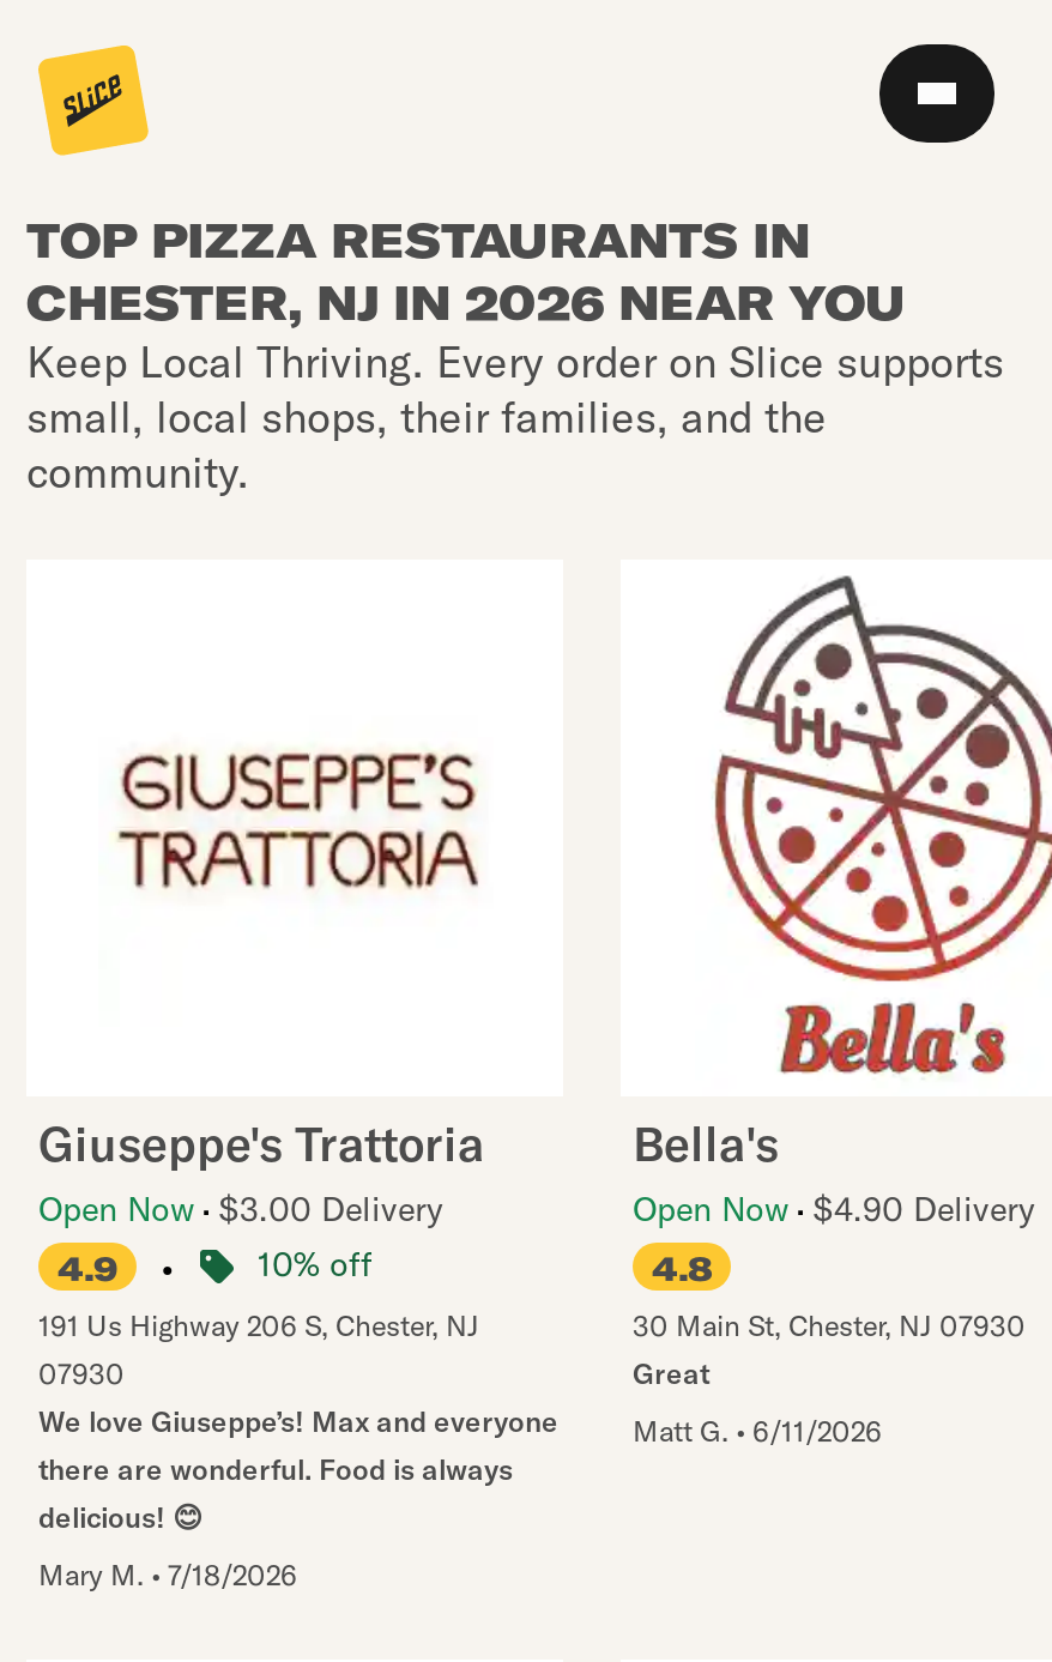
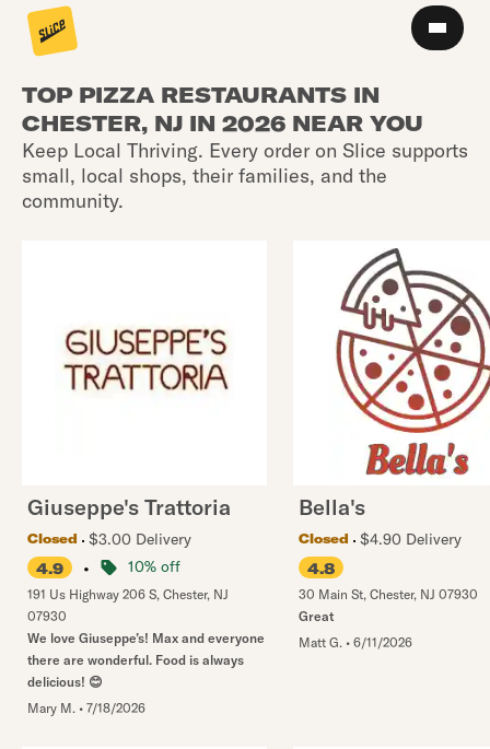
- Open Now $3.00 Delivery
+ Closed
+ $3.00 Delivery

- Open Now $4.90 Delivery
+ Closed
+ $4.90 Delivery
